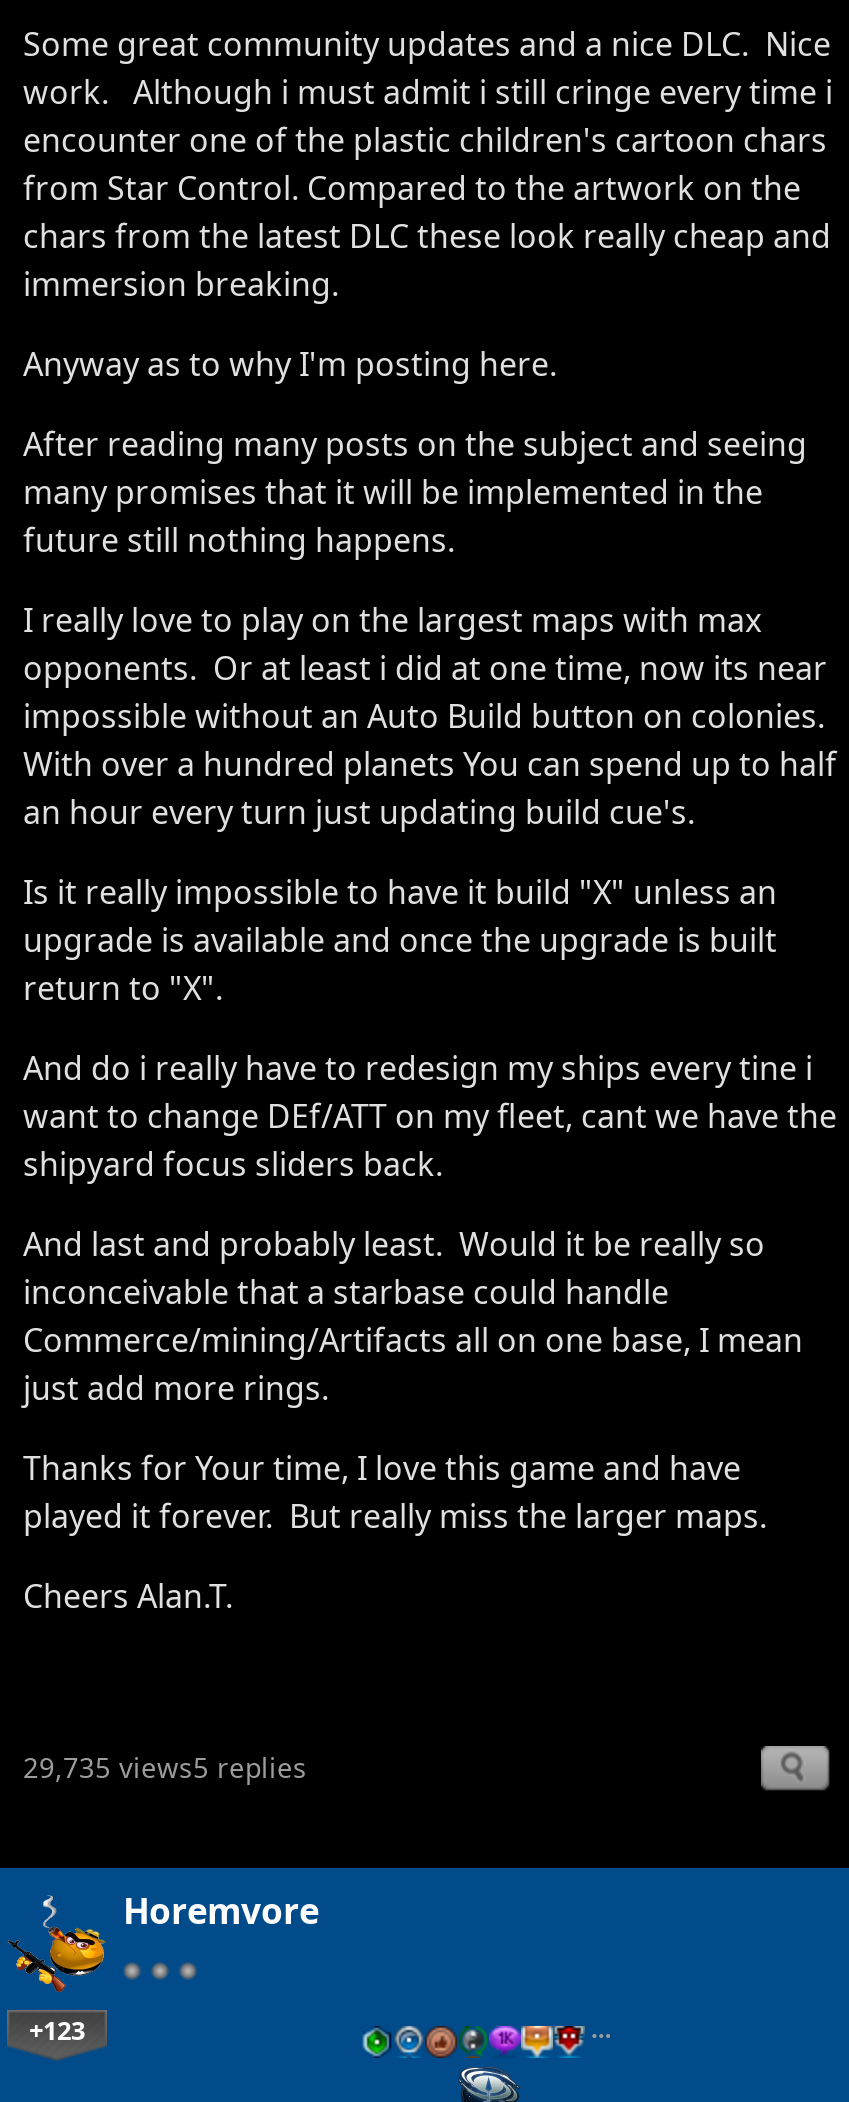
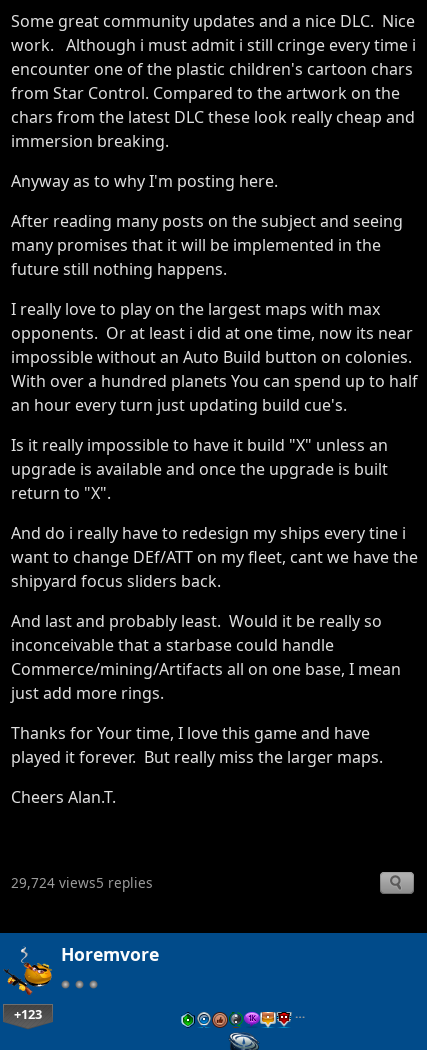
- 29,735 views5 replies
+ 29,724 views5 replies
